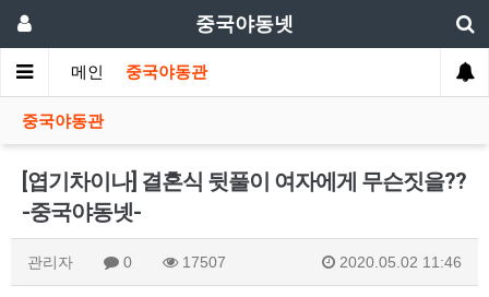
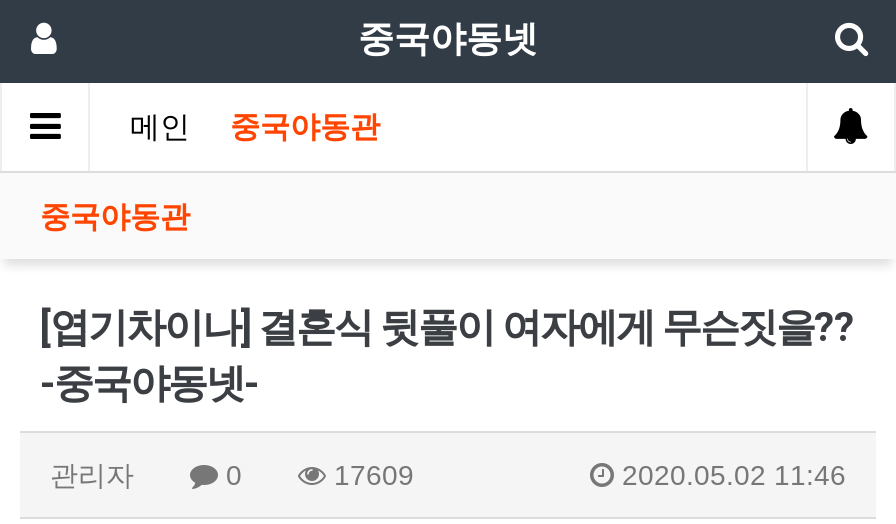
- 17507
+ 17609
